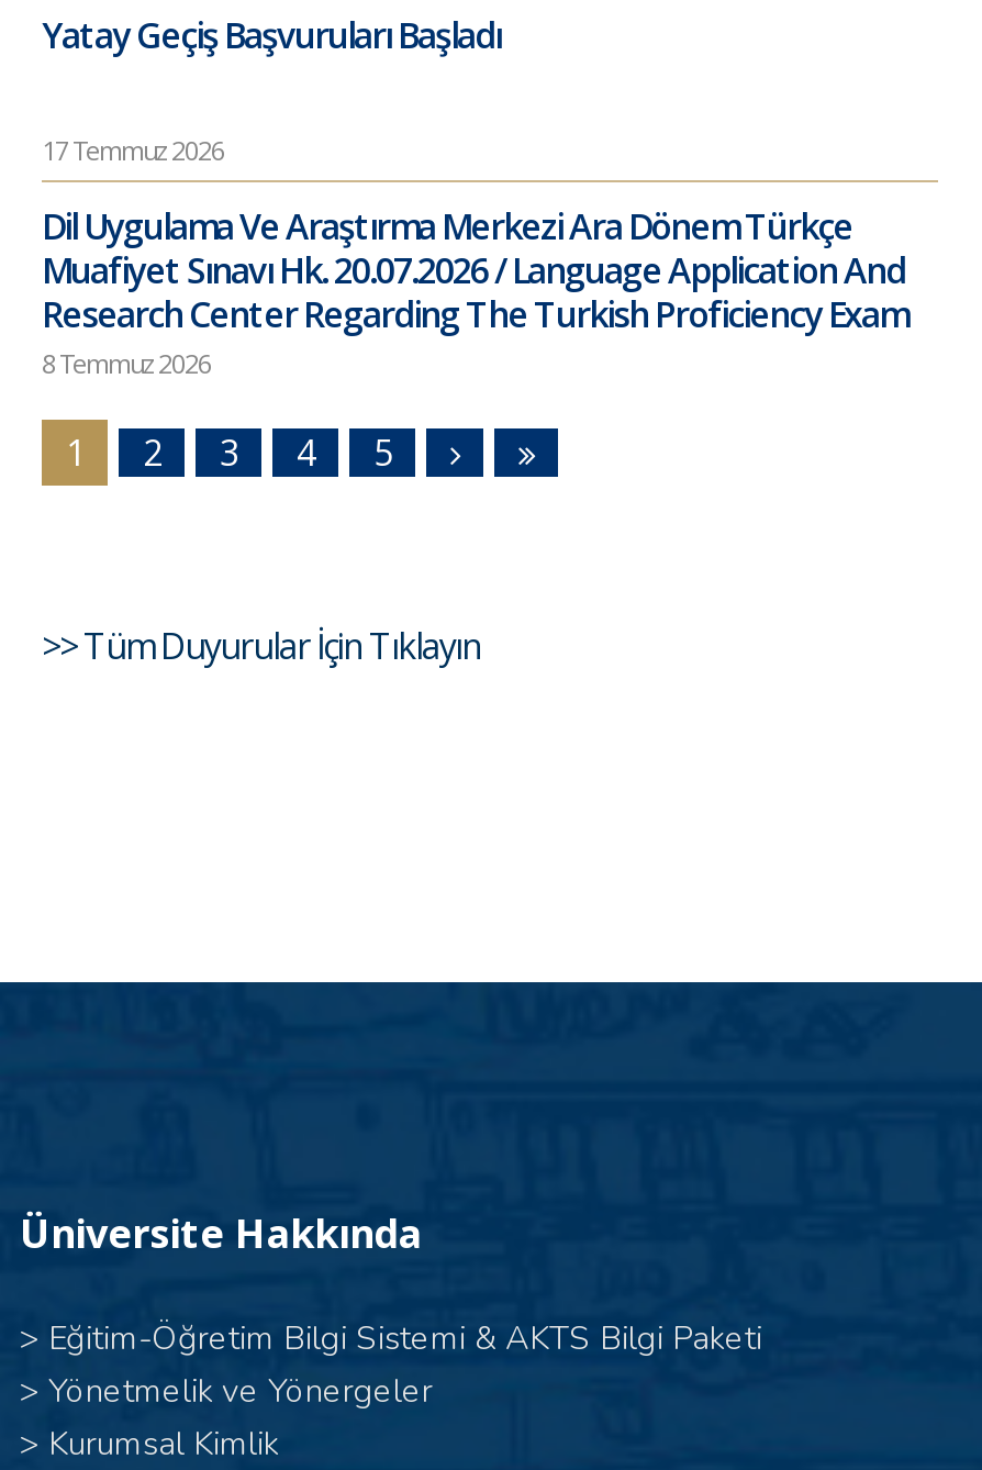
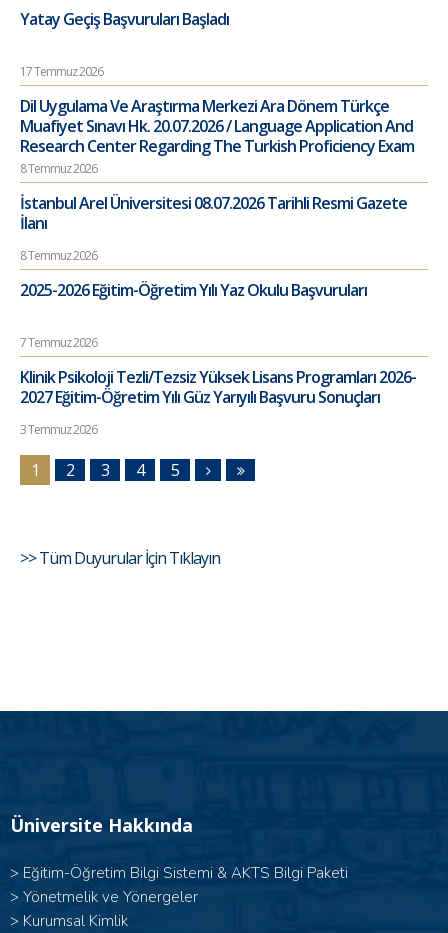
+ İstanbul Arel Üniversitesi 08.07.2026 Tarihli Resmi Gazete
+ İlanı
+ 8 Temmuz 2026
+ 2025-2026 Eğitim-Öğretim Yılı Yaz Okulu Başvuruları
+ 7 Temmuz 2026
+ Klinik Psikoloji Tezli/Tezsiz Yüksek Lisans Programları 2026-
+ 2027 Eğitim-Öğretim Yılı Güz Yarıyılı Başvuru Sonuçları
+ 3 Temmuz 2026
